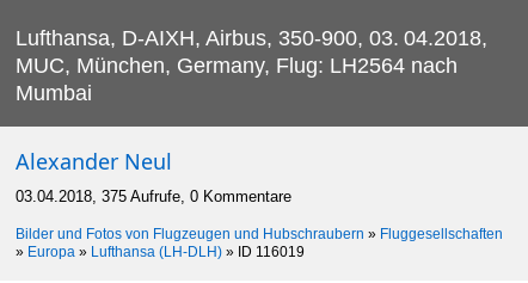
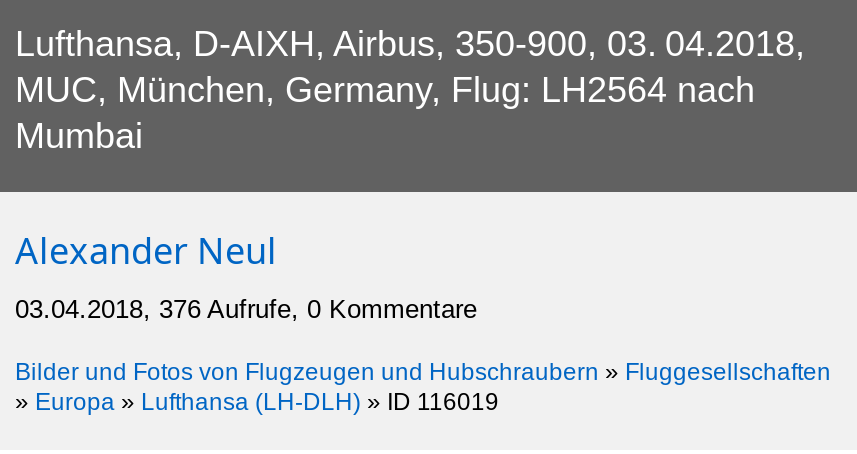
- 03.04.2018, 375 Aufrufe, 0 Kommentare
+ 03.04.2018, 376 Aufrufe, 0 Kommentare
